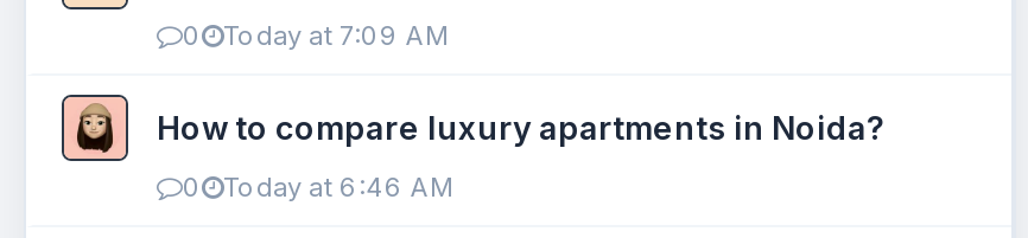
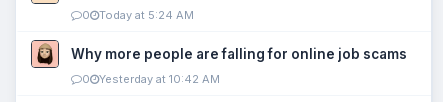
- 0 Today at 7:09 AM
+ 0 Today at 5:24 AM

- How to compare luxury apartments in Noida?
+ Why more people are falling for online job scams

- Today at 6:46 AM
+ Yesterday at 10:42 AM
